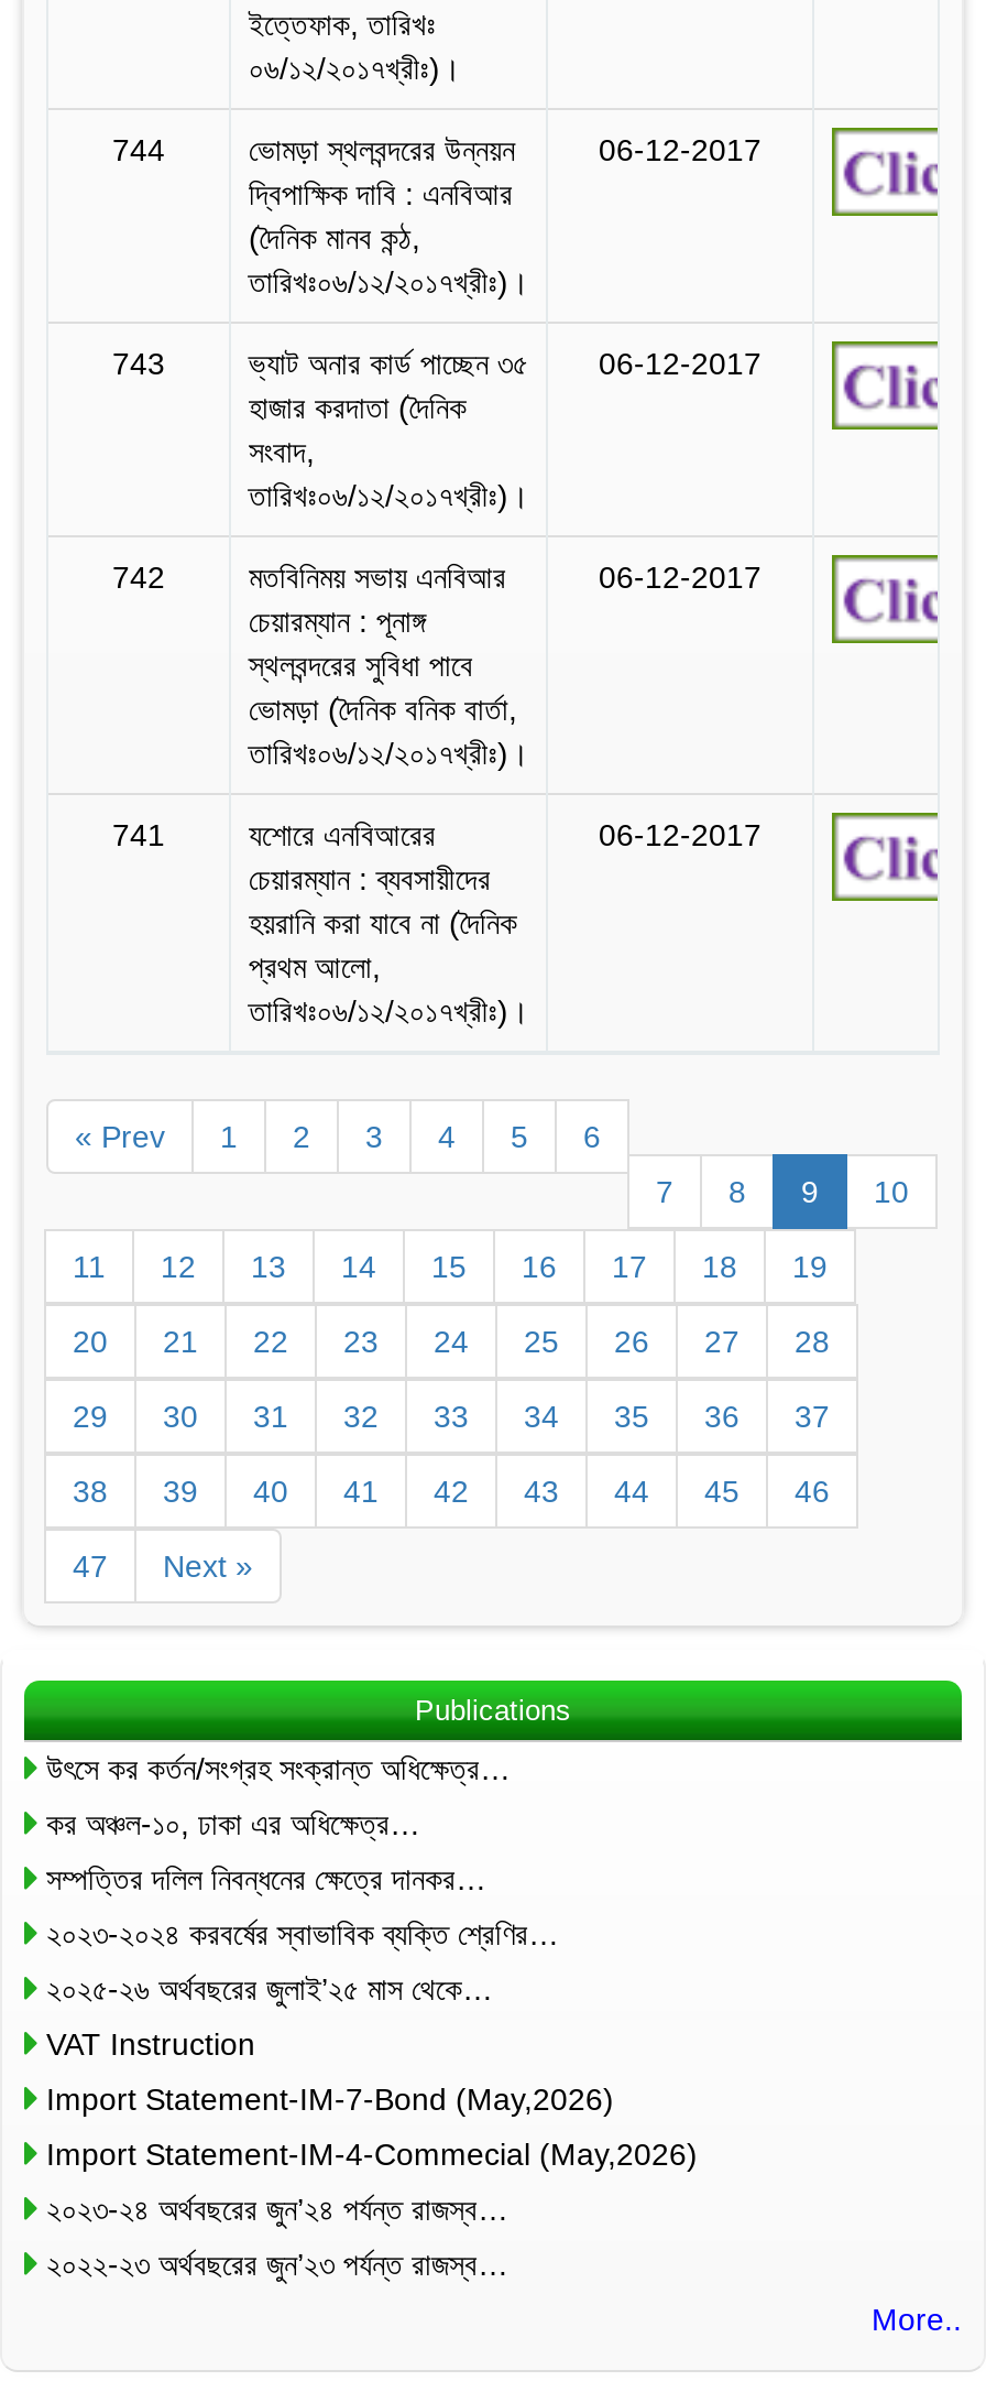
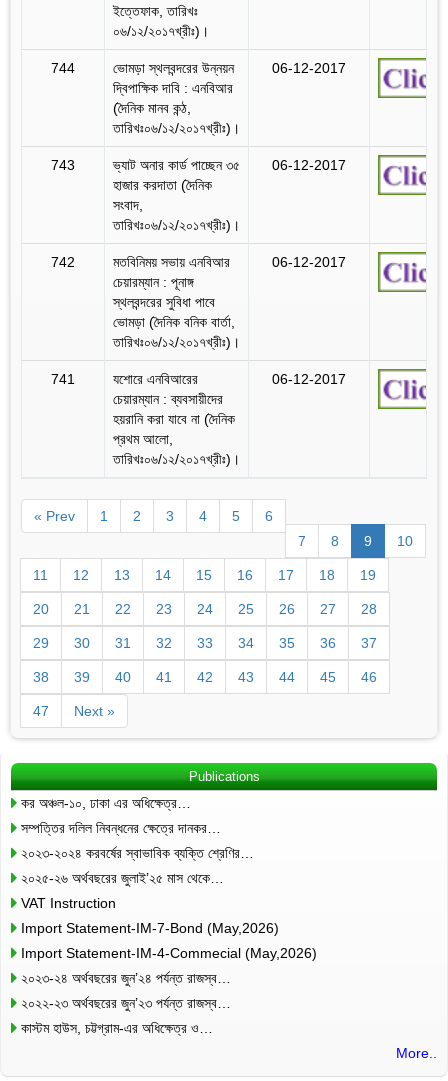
- উৎসে কর কর্তন/সংগ্রহ সংক্রান্ত অধিক্ষেত্র…

moved up: কর অঞ্চল-১০, ঢাকা এর অধিক্ষেত্র… | সম্পত্তির দলিল নিবন্ধনের ক্ষেত্রে দানকর… | ২০২৩-২০২৪ করবর্ষের স্বাভাবিক ব্যক্তি শ্রেণির… | ... | ২০২৩-২৪ অর্থবছরের জুন’২৪ পর্যন্ত রাজস্ব… | ২০২২-২৩ অর্থবছরের জুন’২৩ পর্যন্ত রাজস্ব…

+ কাস্টম হাউস, চট্টগ্রাম-এর অধিক্ষেত্র ও…
